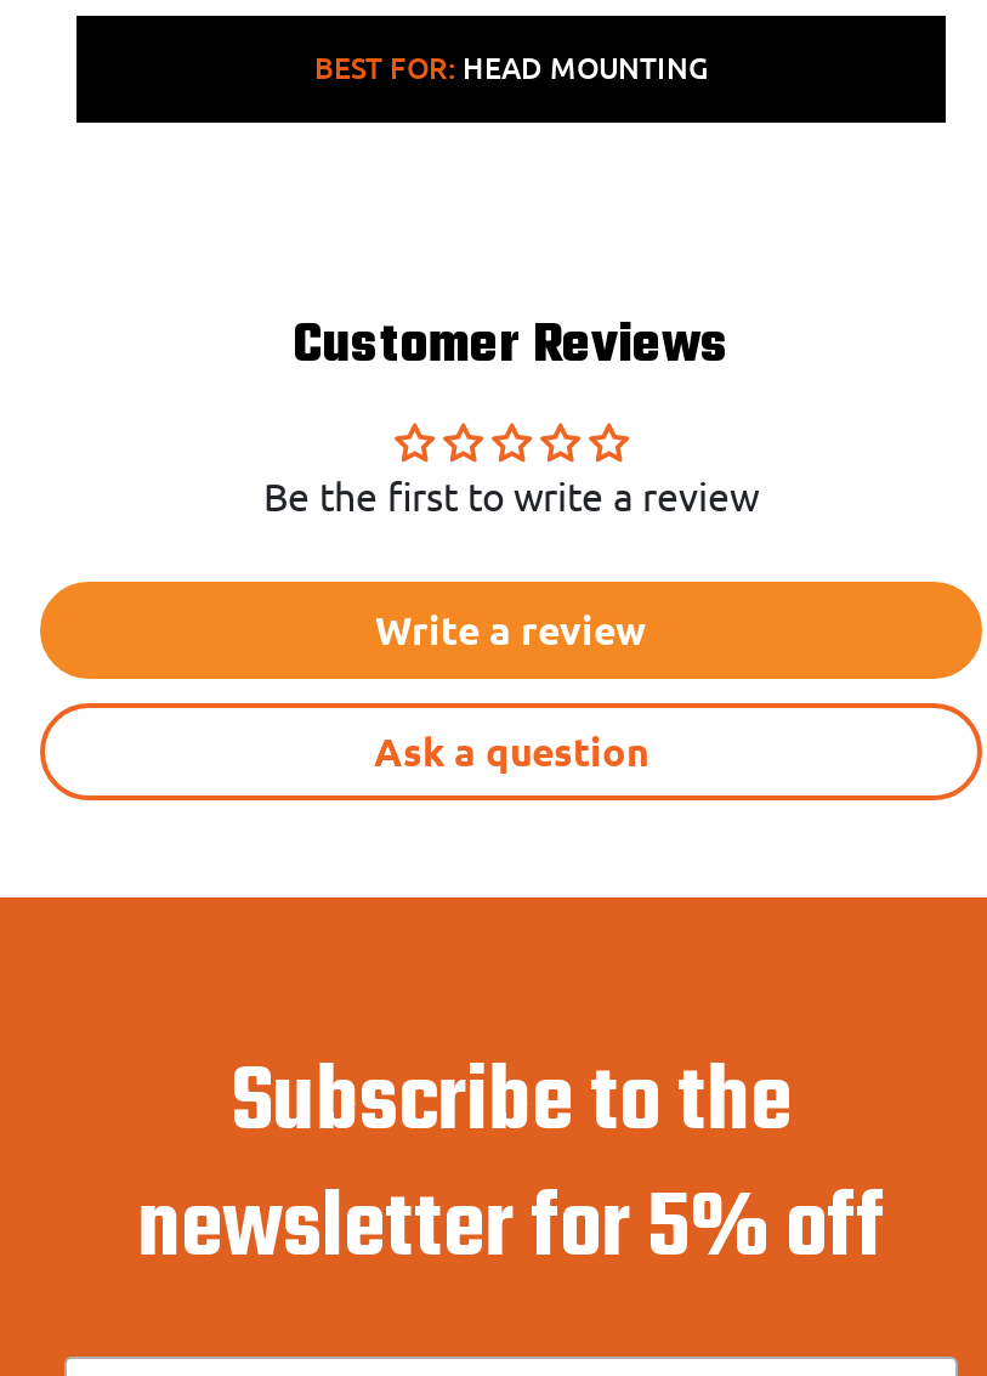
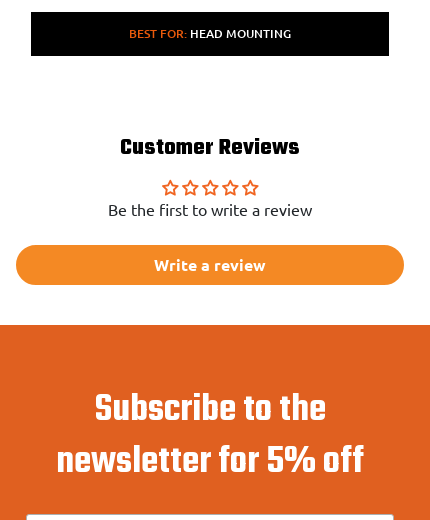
- Ask a question
